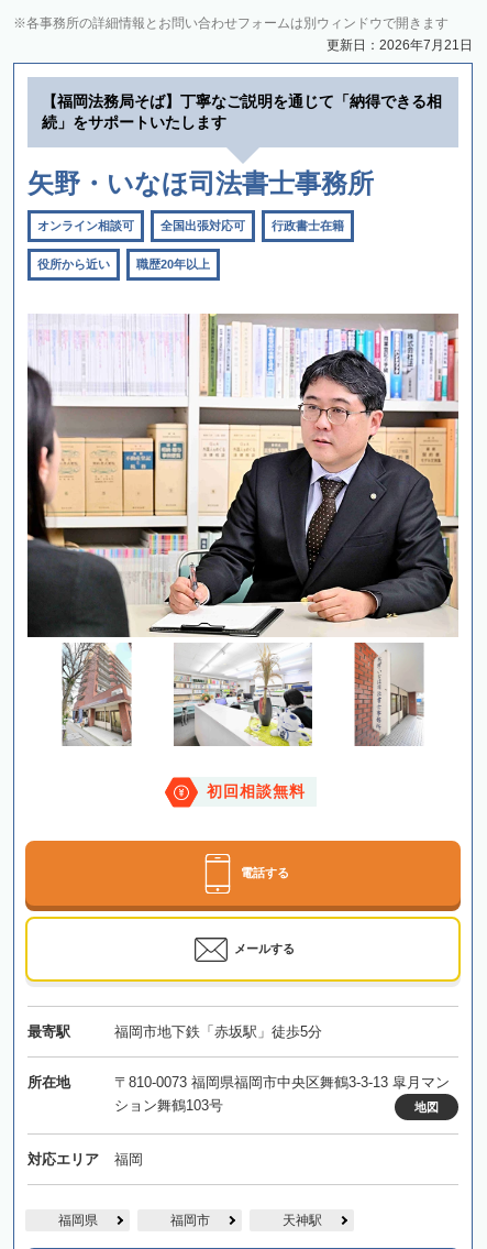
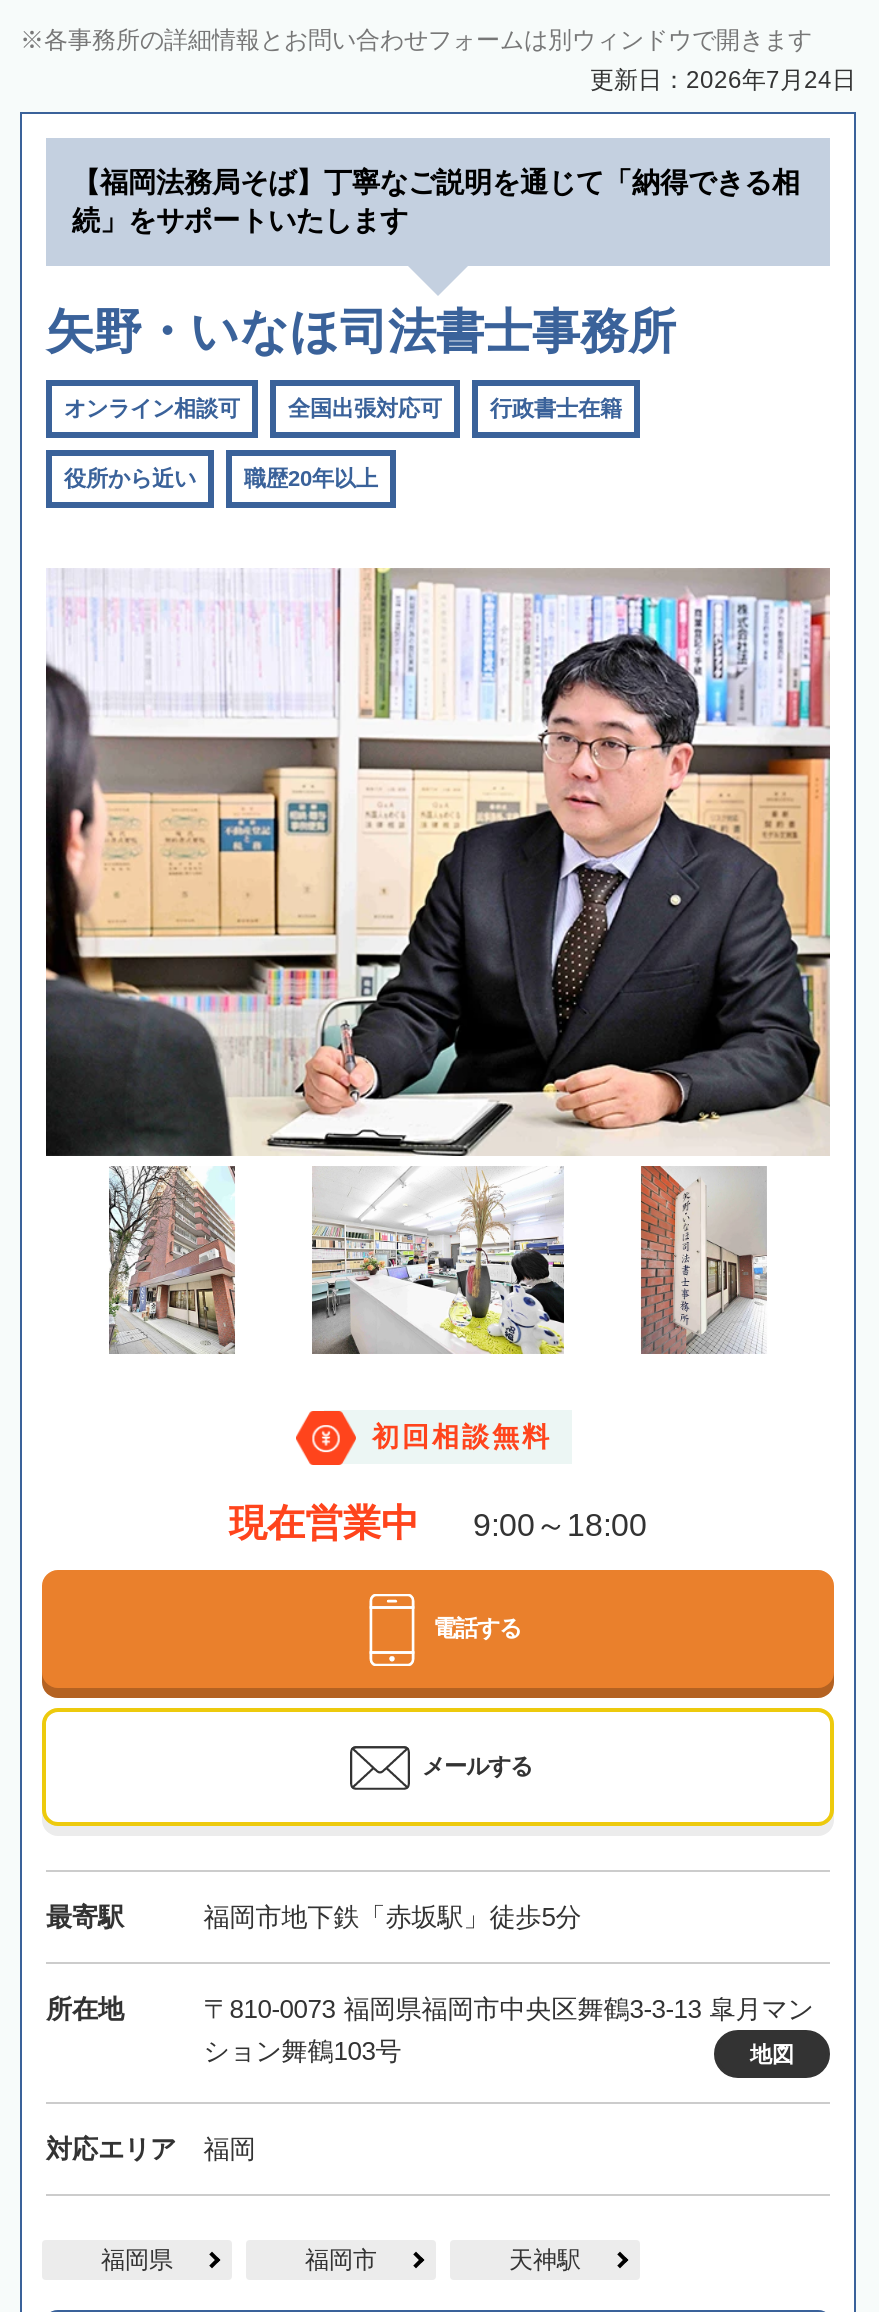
- 更新日：2026年7月21日
+ 更新日：2026年7月24日

+ 現在営業中
+ 9:00～18:00
